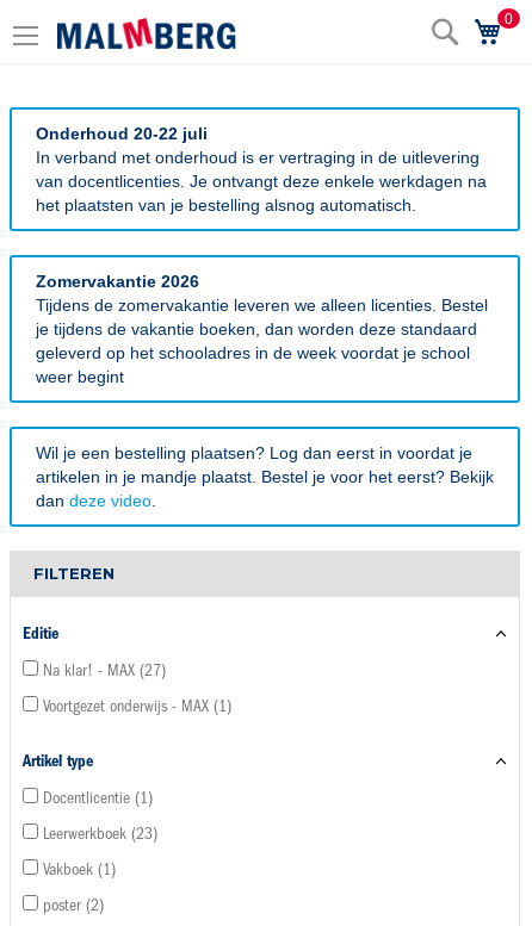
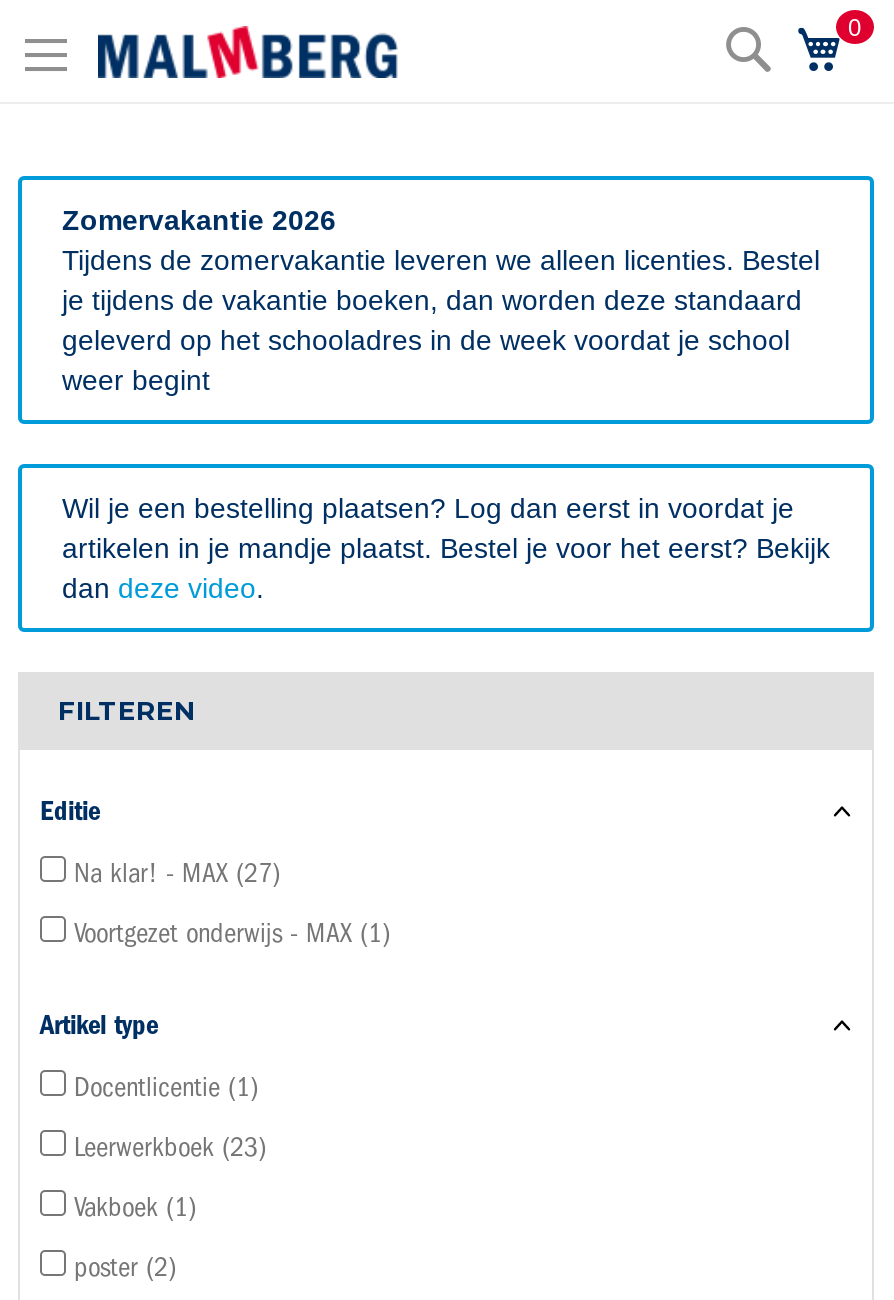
- Onderhoud 20-22 juli
- In verband met onderhoud is er vertraging in de uitlevering
- van docentlicenties. Je ontvangt deze enkele werkdagen na
- het plaatsten van je bestelling alsnog automatisch.
